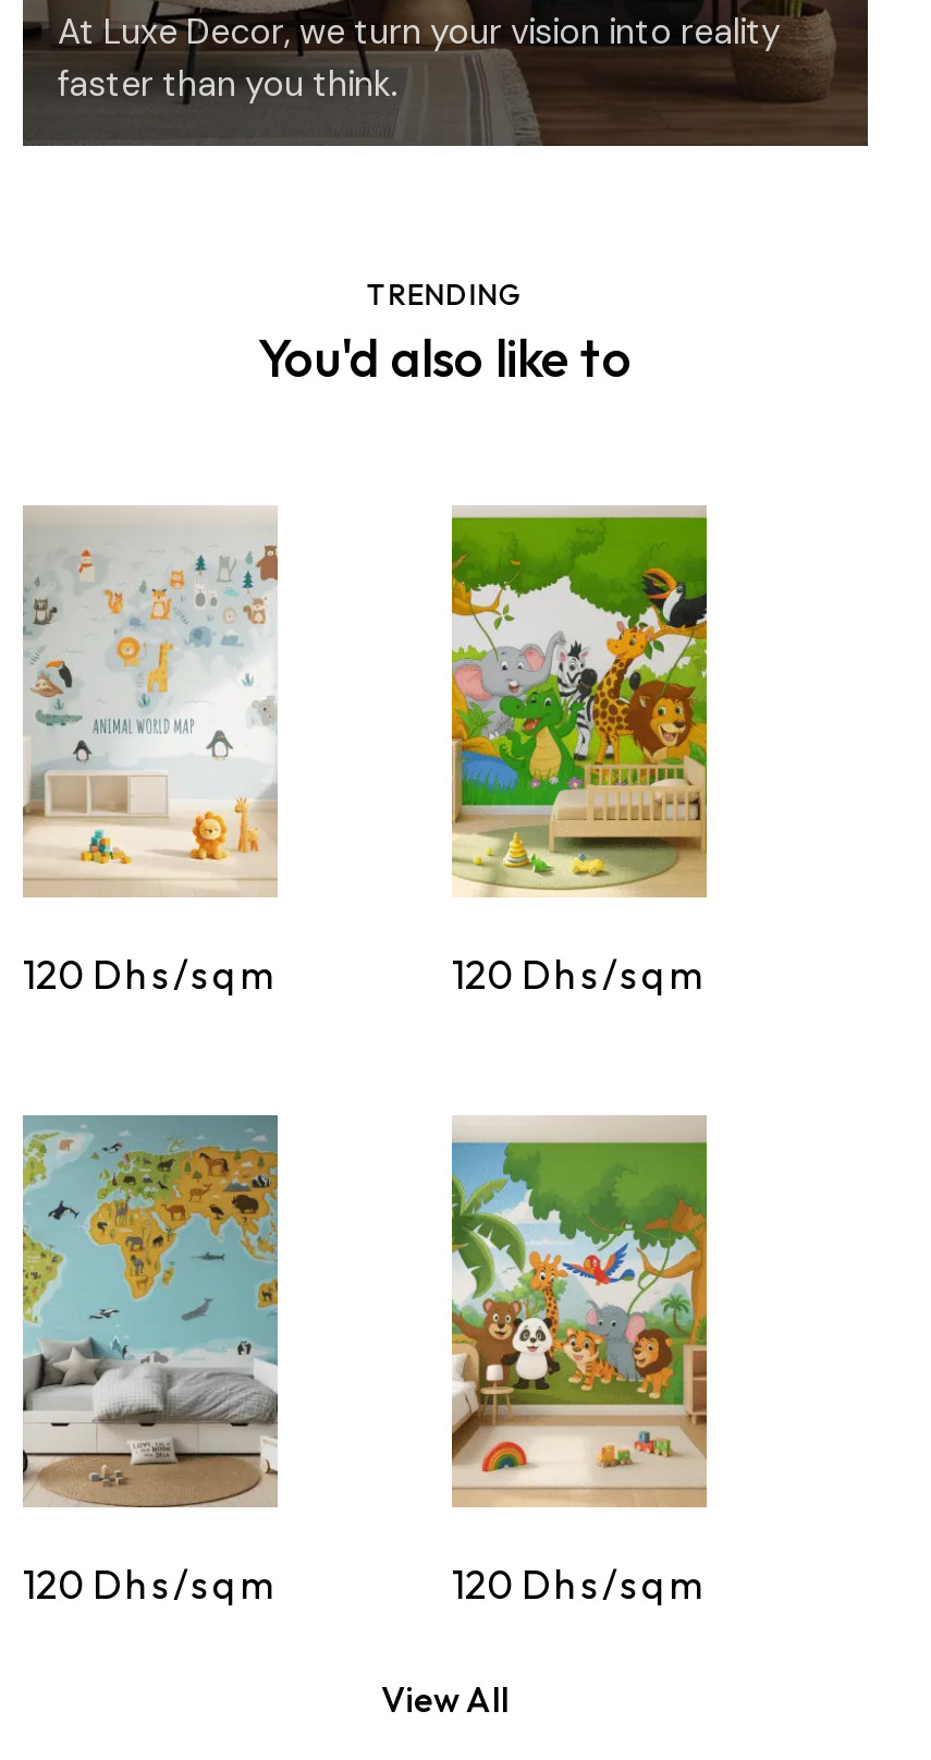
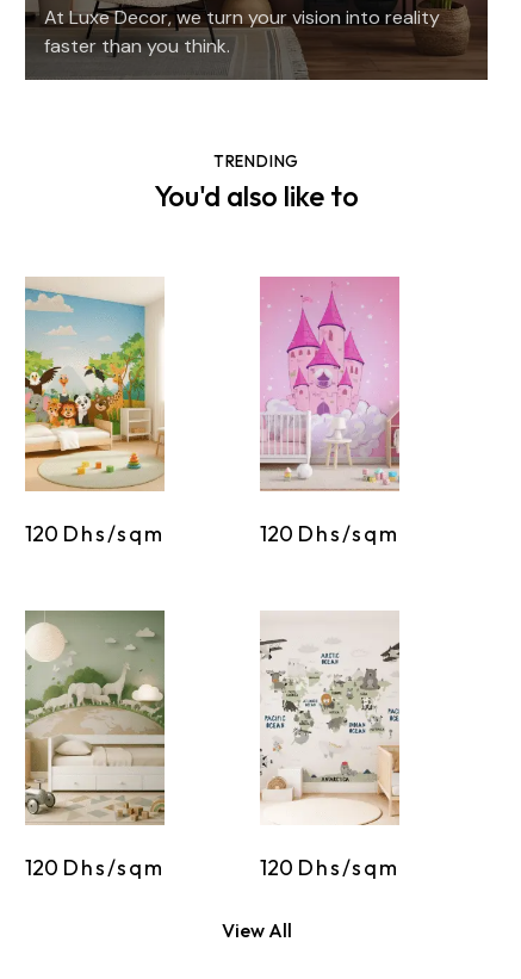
- [image]
+ [image]

- [image]
+ [image]

- [image]
+ [image]

- [image]
+ [image]
